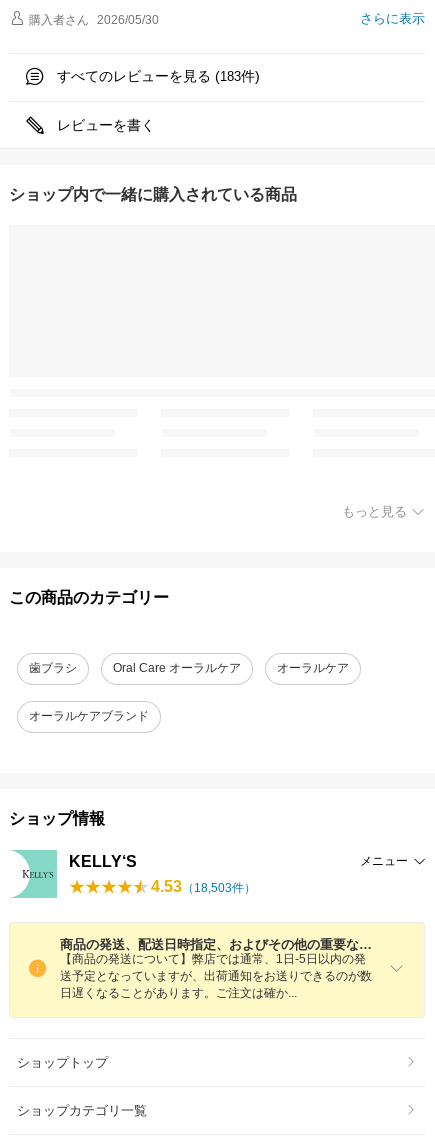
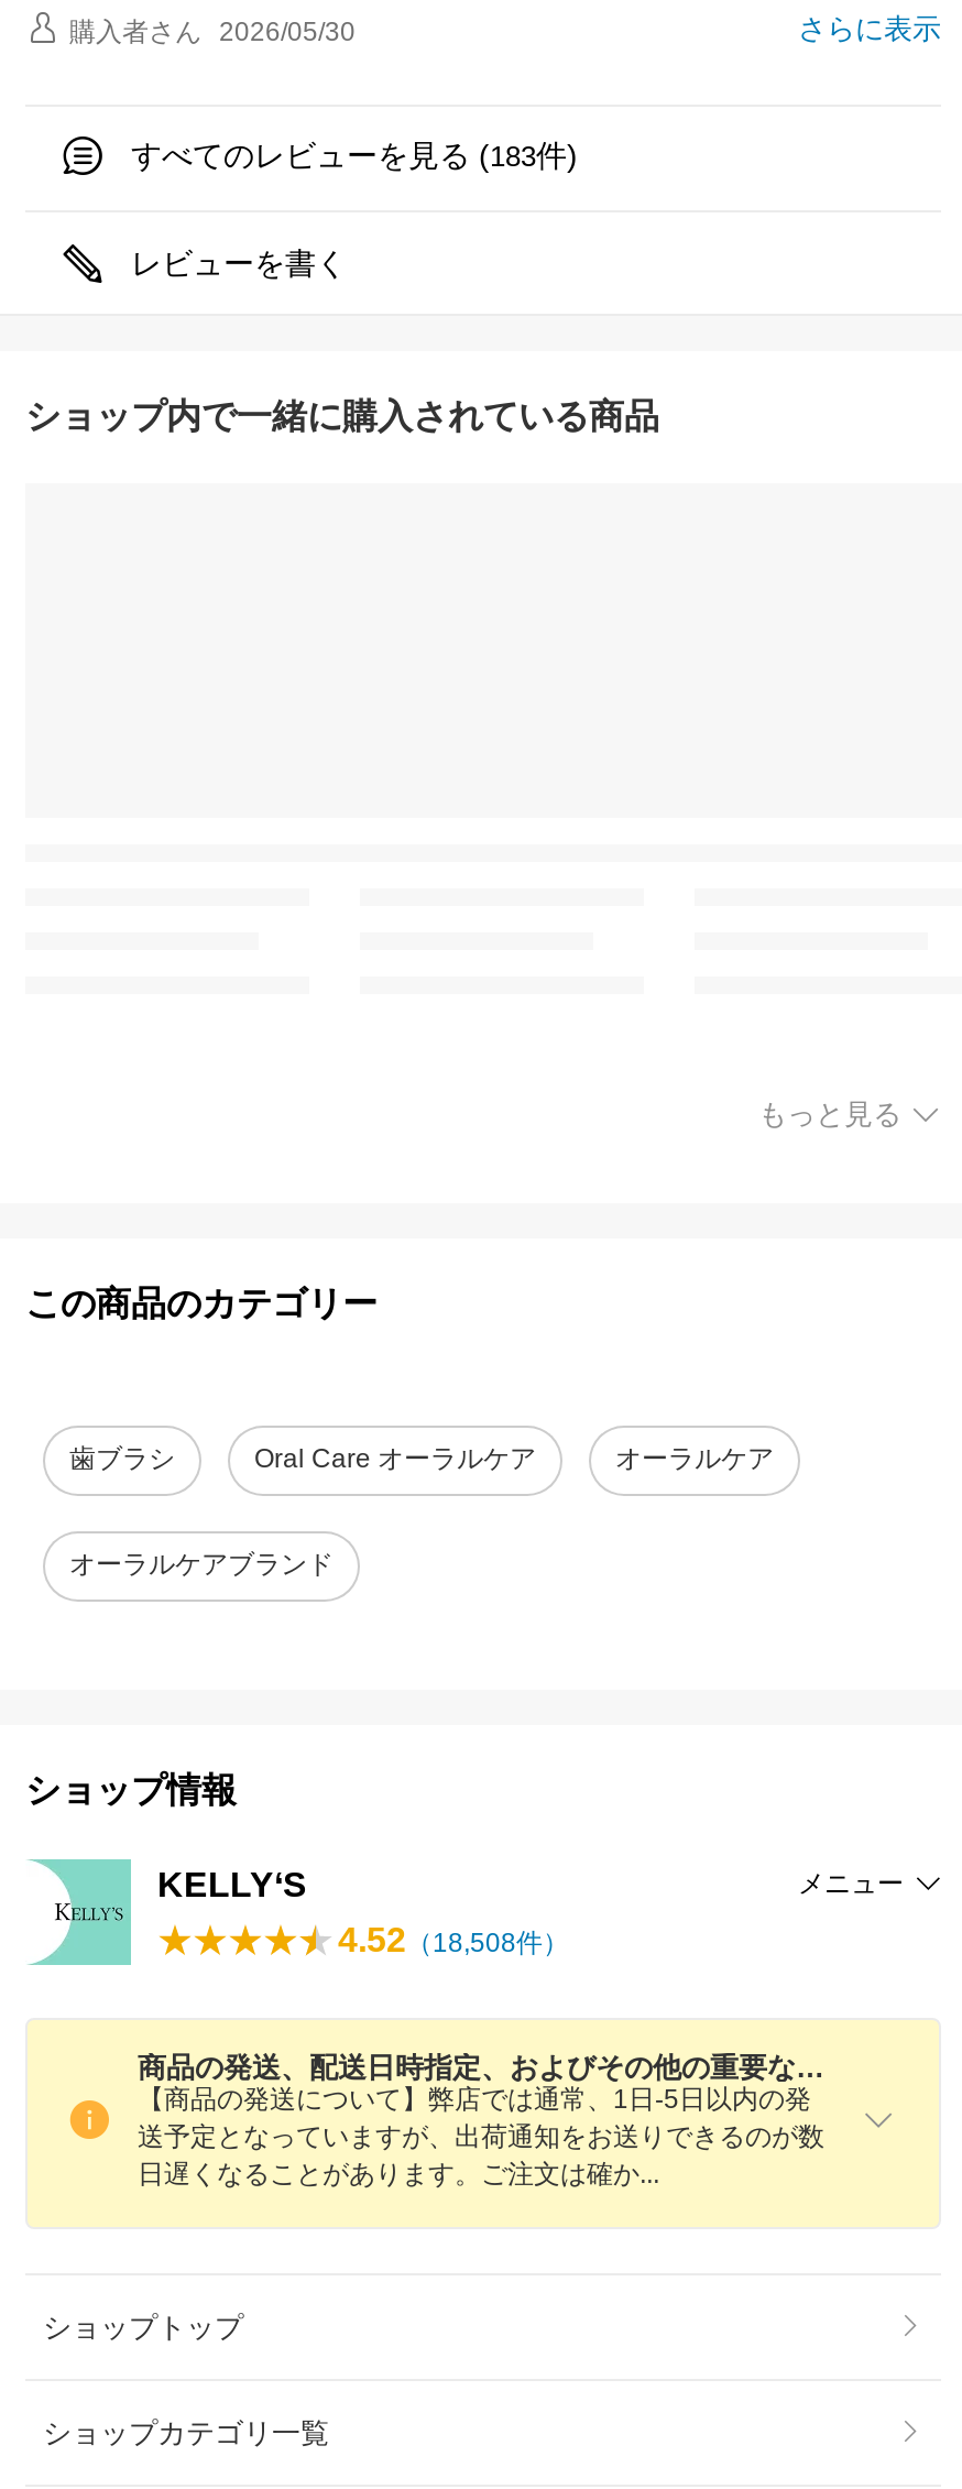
- 4.53（18,503件）
+ 4.52（18,508件）
